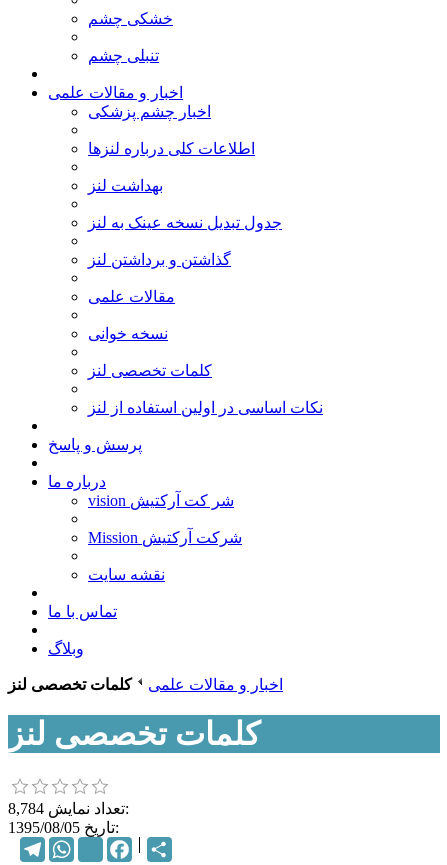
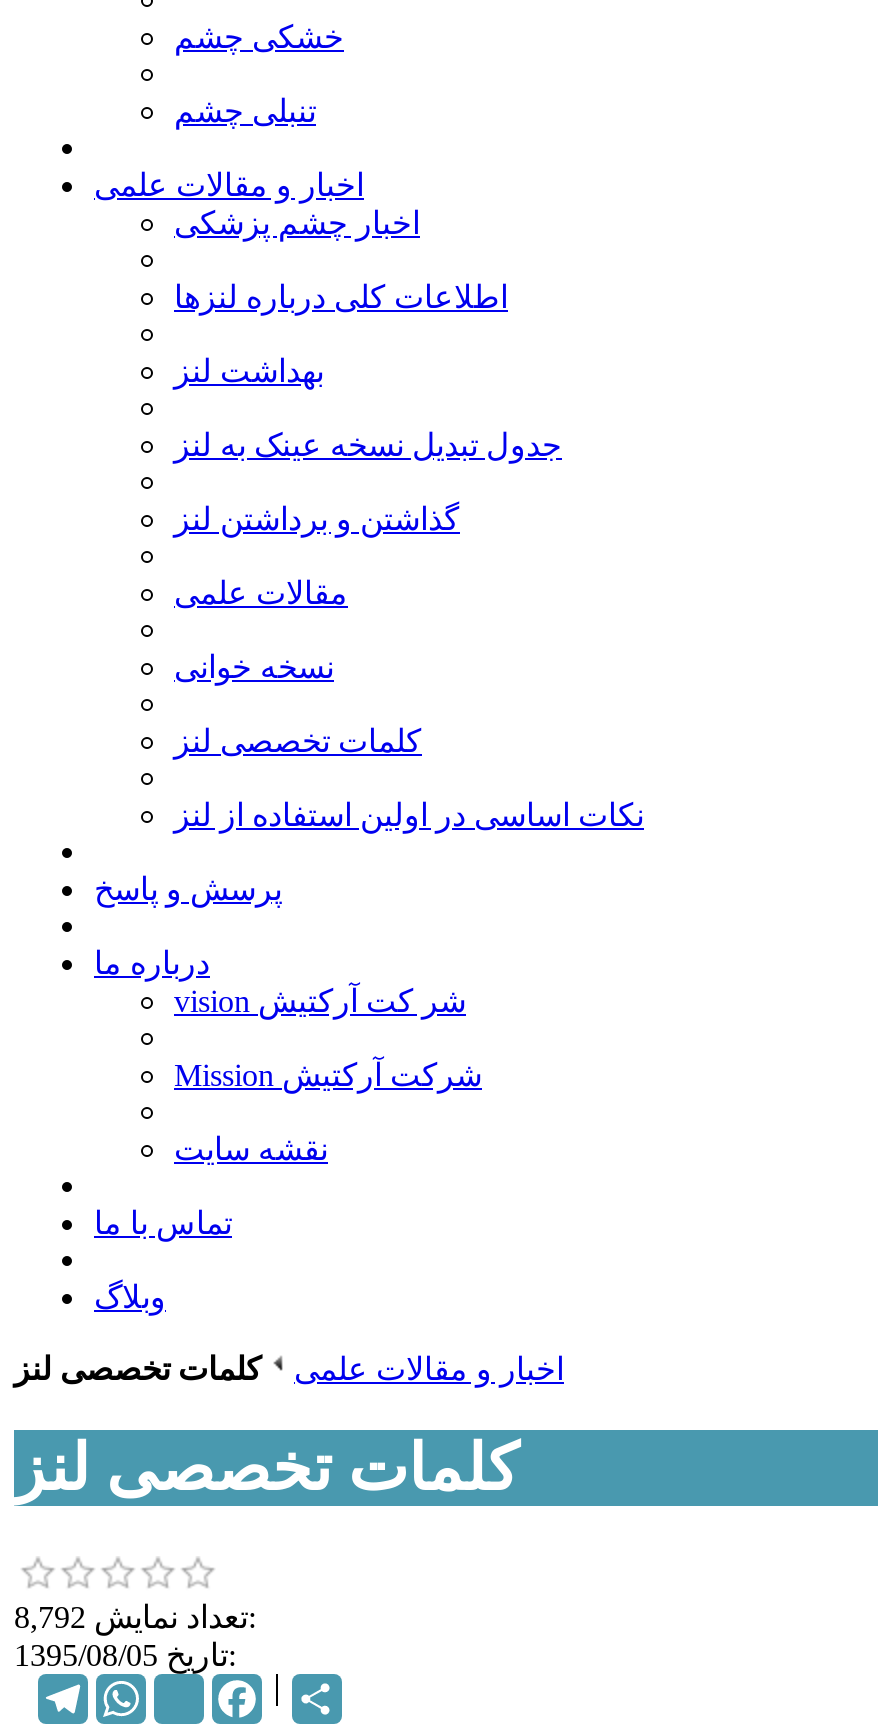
- 8,784
+ 8,792
